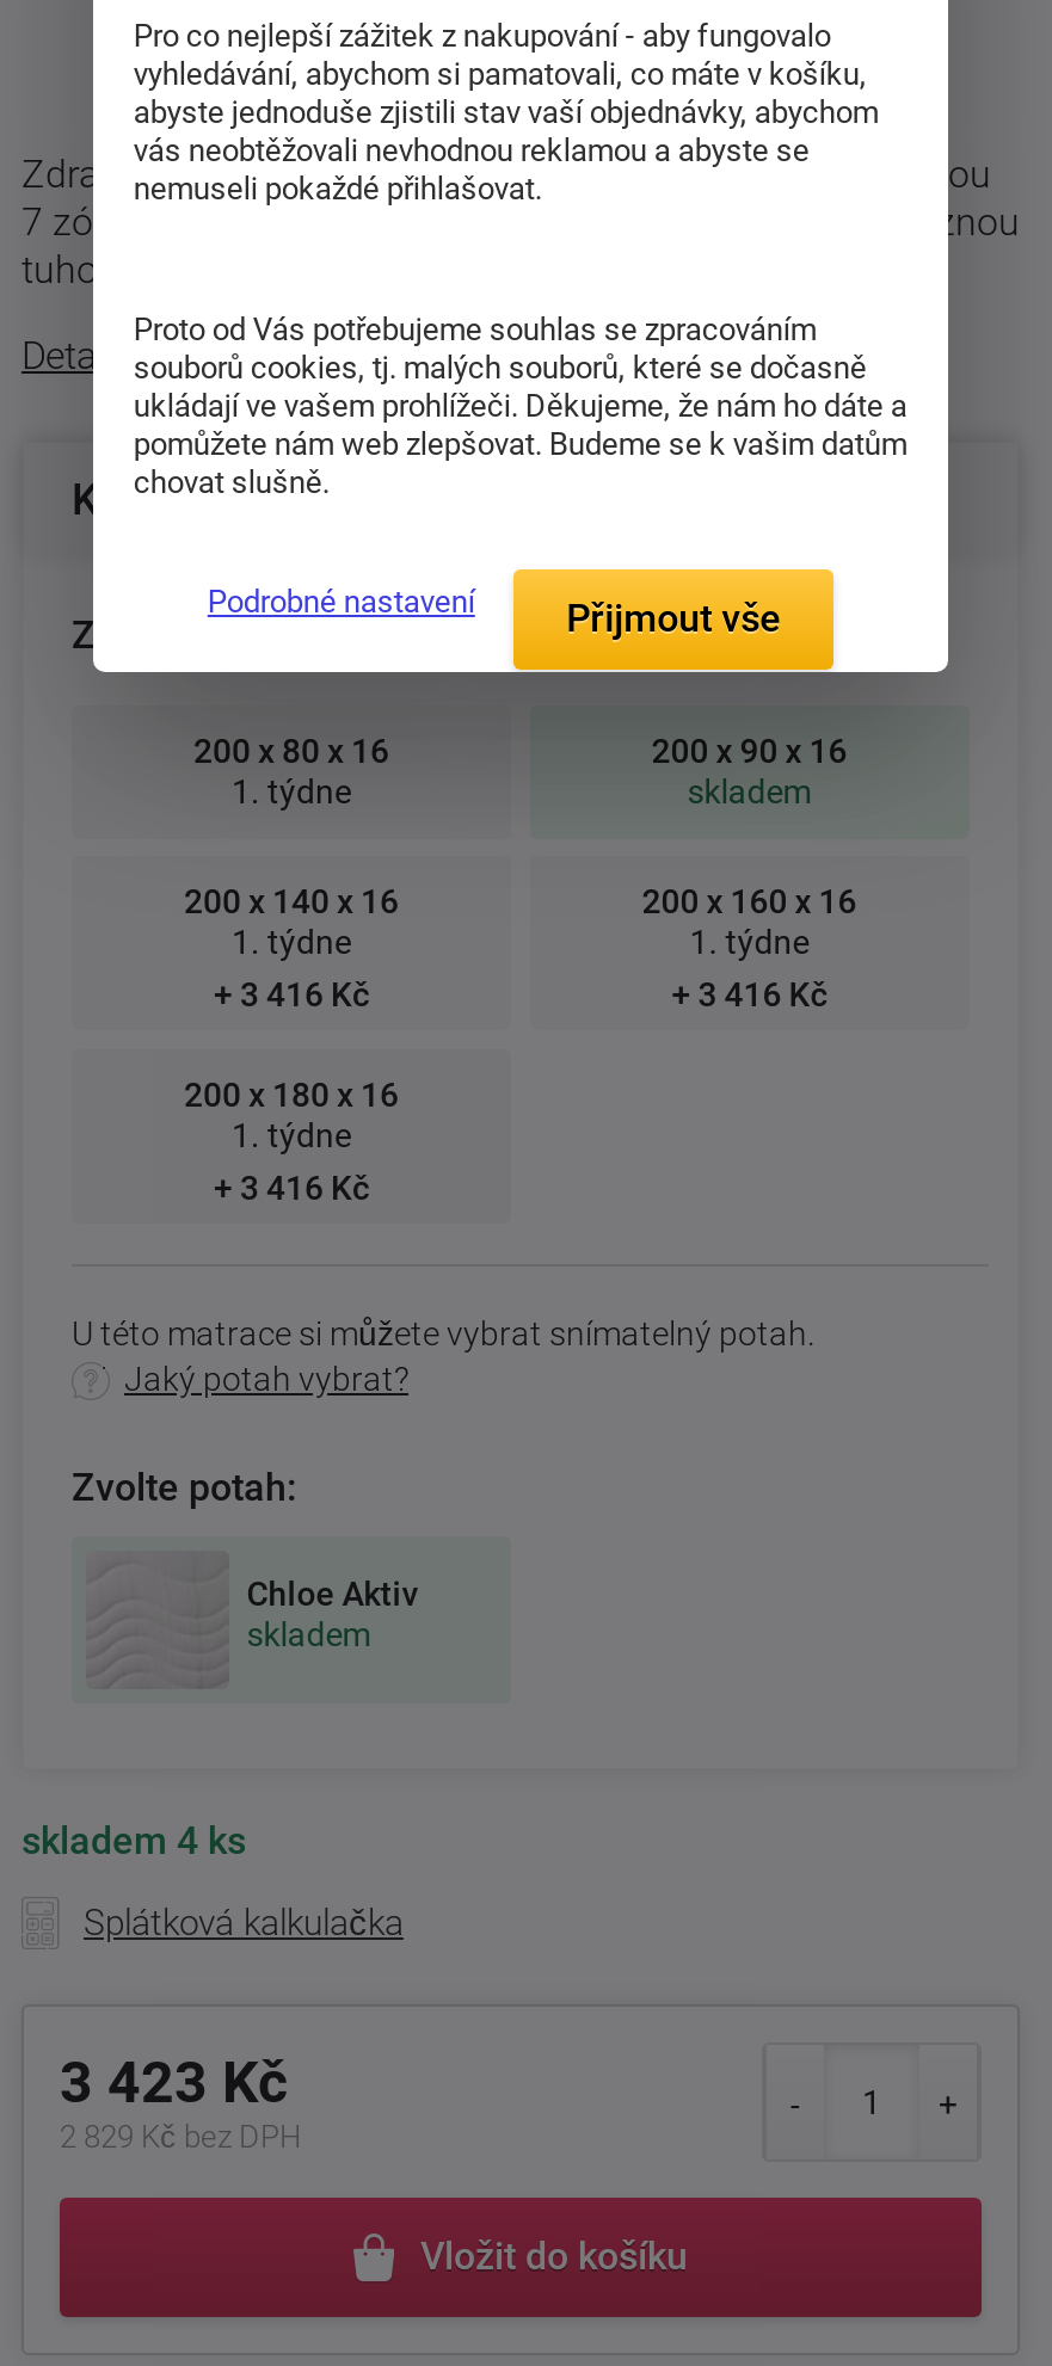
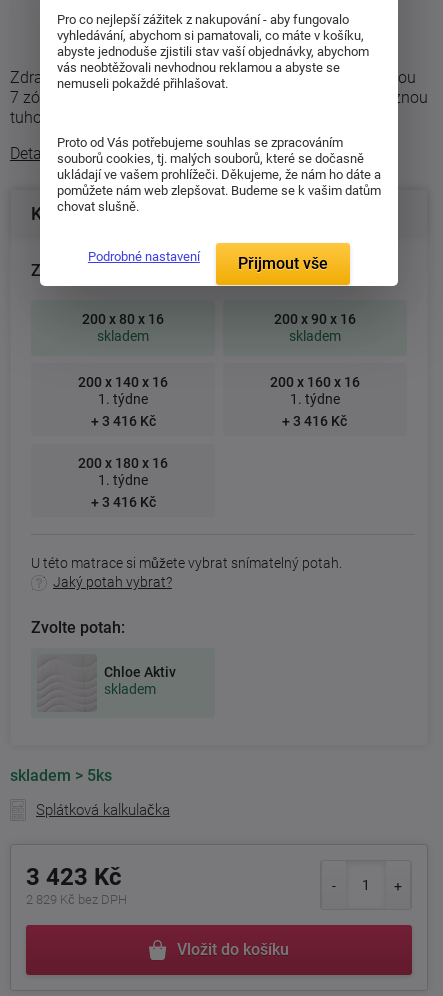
- 1. týdne
+ skladem

- skladem 4 ks
+ skladem > 5ks
